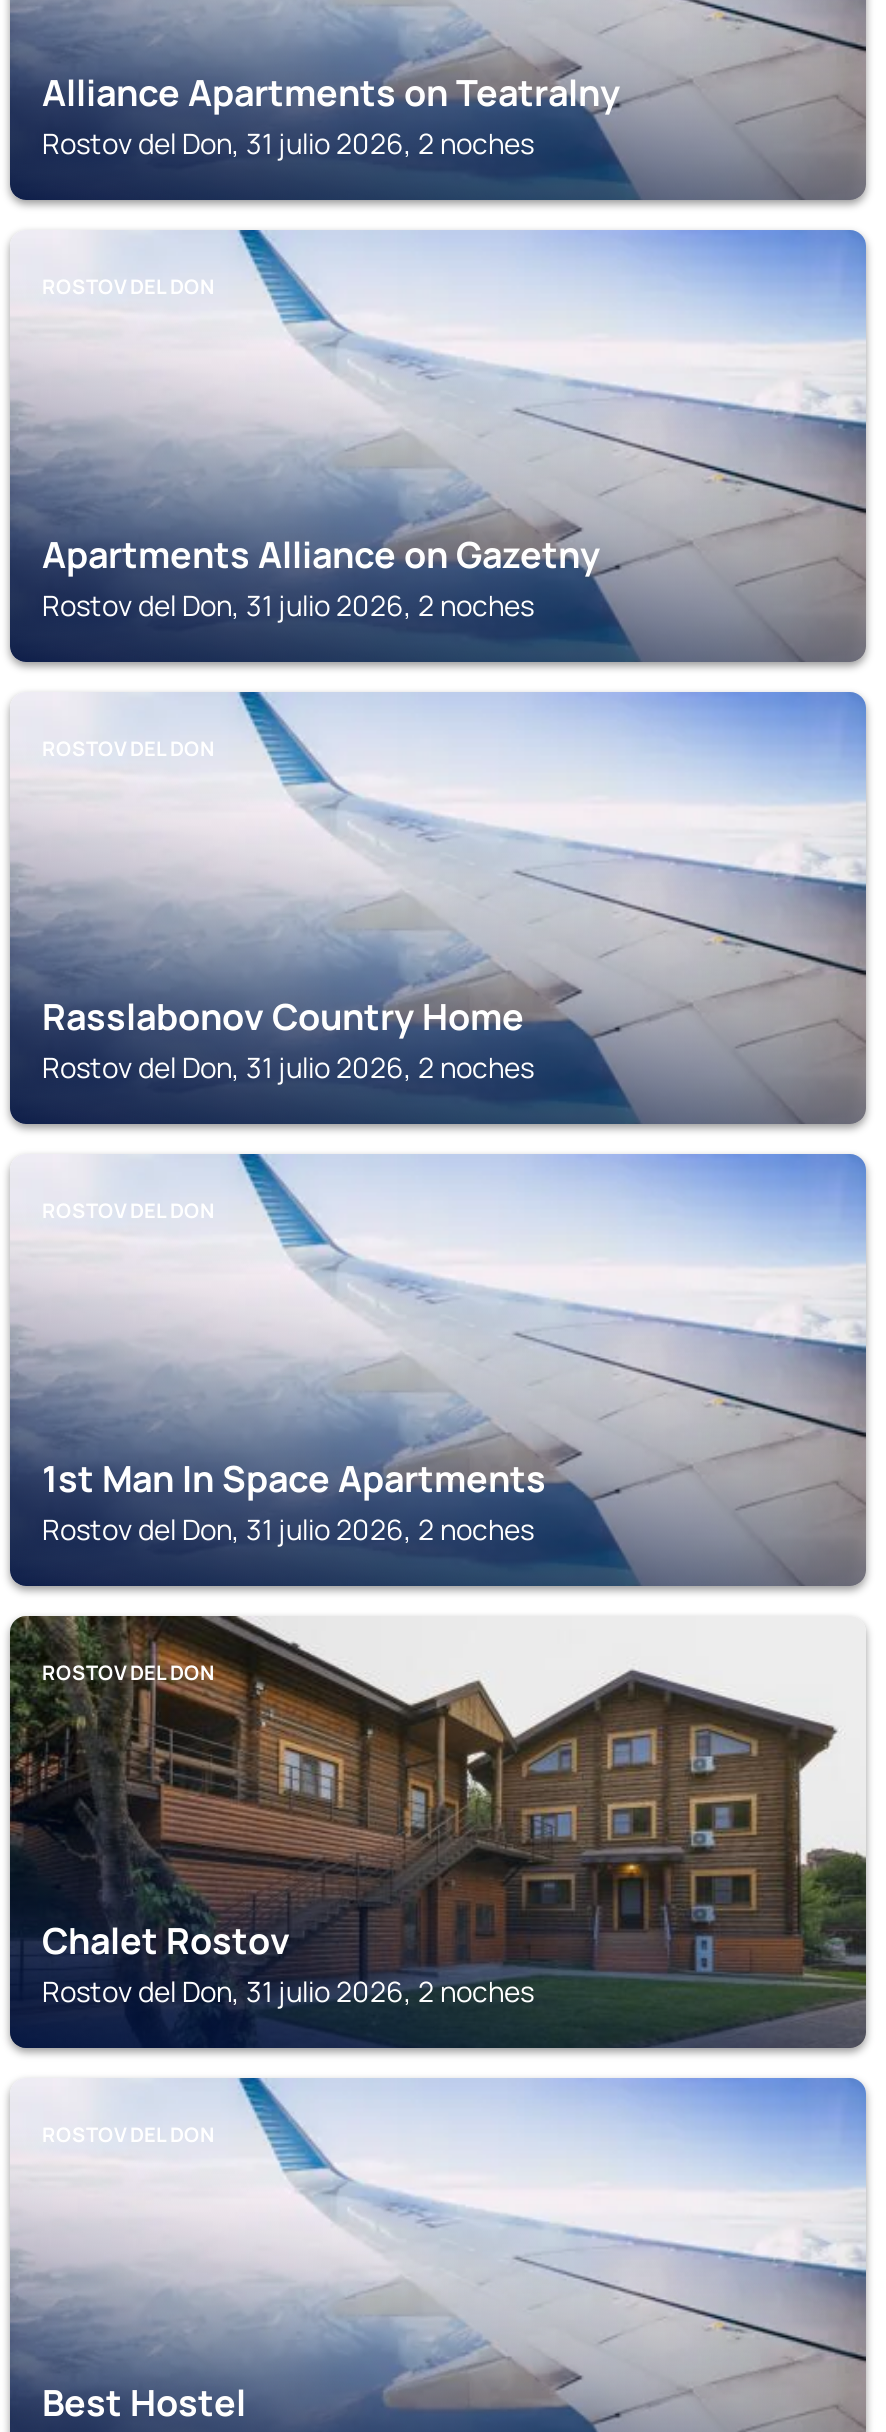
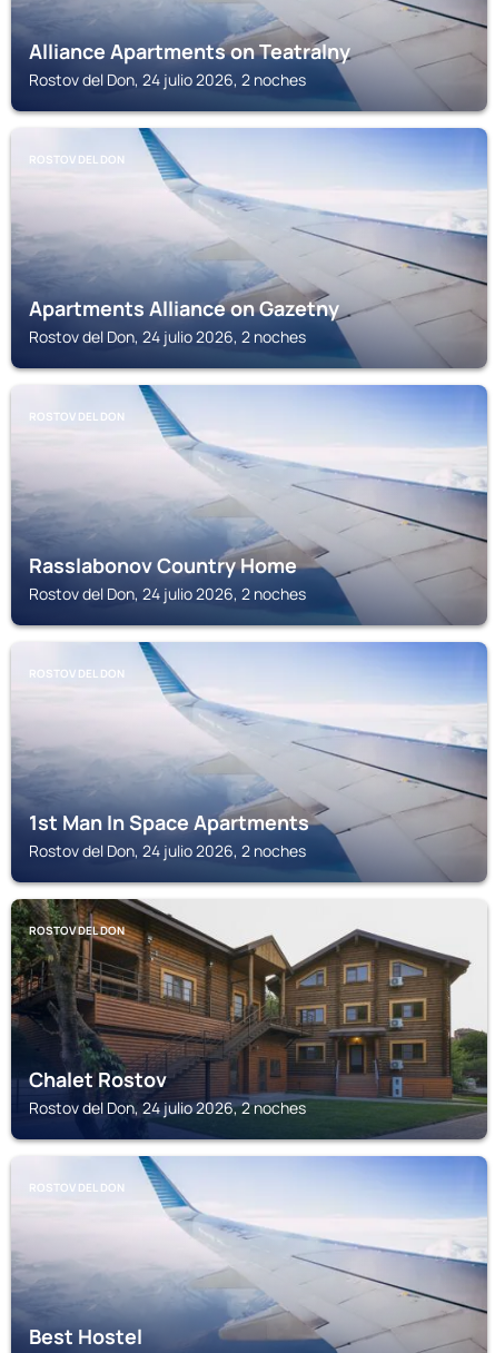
- Rostov del Don, 31 julio 2026, 2 noches
+ Rostov del Don, 24 julio 2026, 2 noches

- Rostov del Don, 31 julio 2026, 2 noches
+ Rostov del Don, 24 julio 2026, 2 noches

- Rostov del Don, 31 julio 2026, 2 noches
+ Rostov del Don, 24 julio 2026, 2 noches

- Rostov del Don, 31 julio 2026, 2 noches
+ Rostov del Don, 24 julio 2026, 2 noches

- Rostov del Don, 31 julio 2026, 2 noches
+ Rostov del Don, 24 julio 2026, 2 noches
